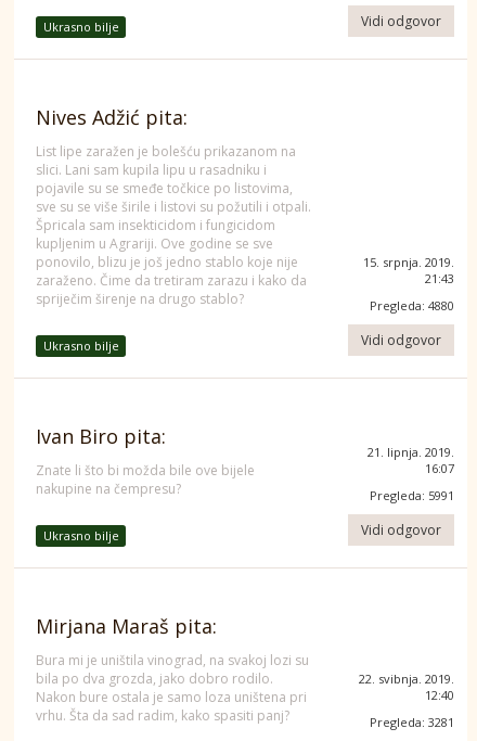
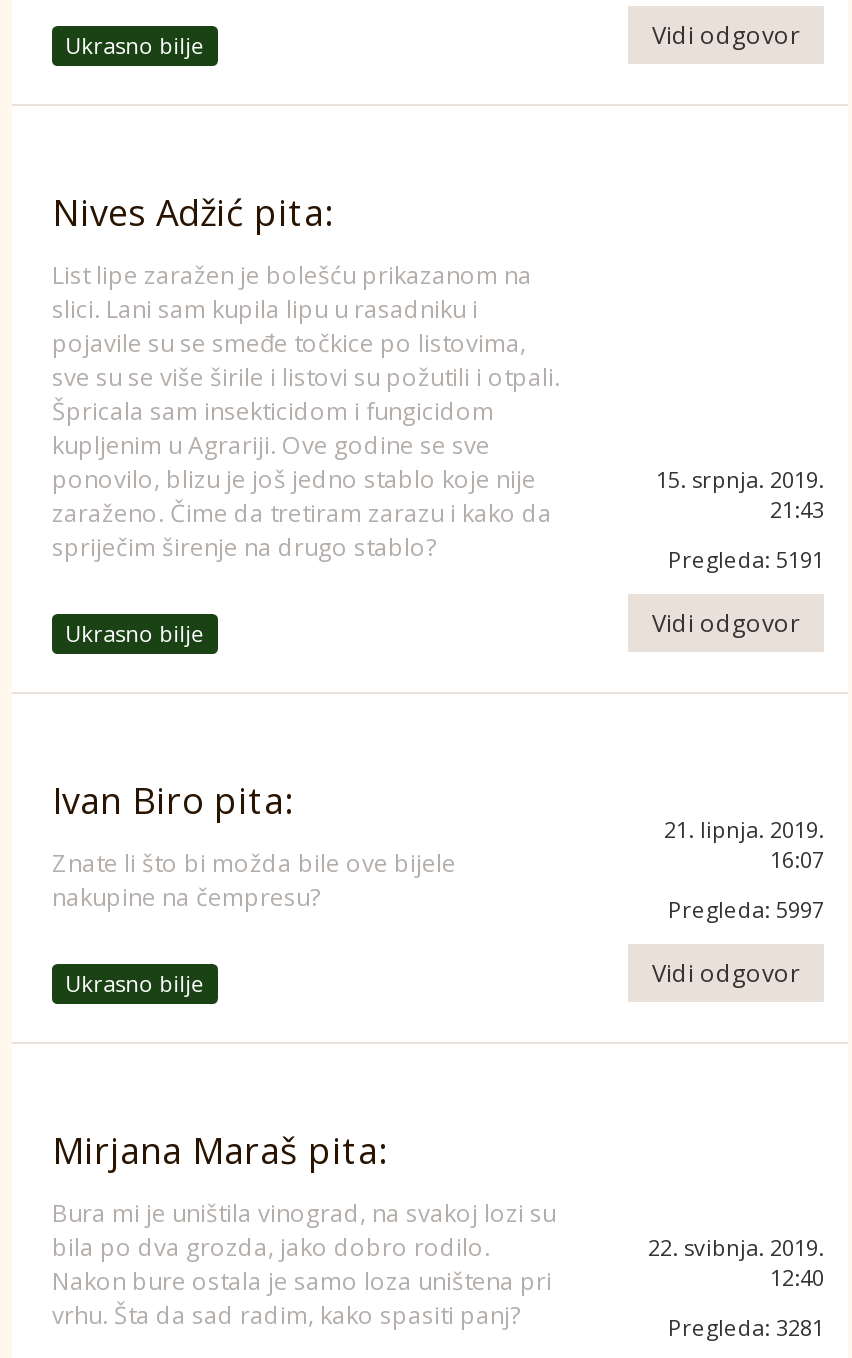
- Pregleda: 4880
+ Pregleda: 5191

- Pregleda: 5991
+ Pregleda: 5997
